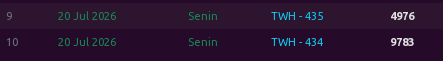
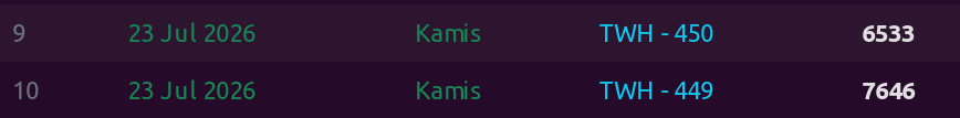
- 20 Jul 2026
- Senin
- TWH - 435
- 4976
+ 23 Jul 2026
+ Kamis
+ TWH - 450
+ 6533

- 20 Jul 2026
- Senin
- TWH - 434
- 9783
+ 23 Jul 2026
+ Kamis
+ TWH - 449
+ 7646
